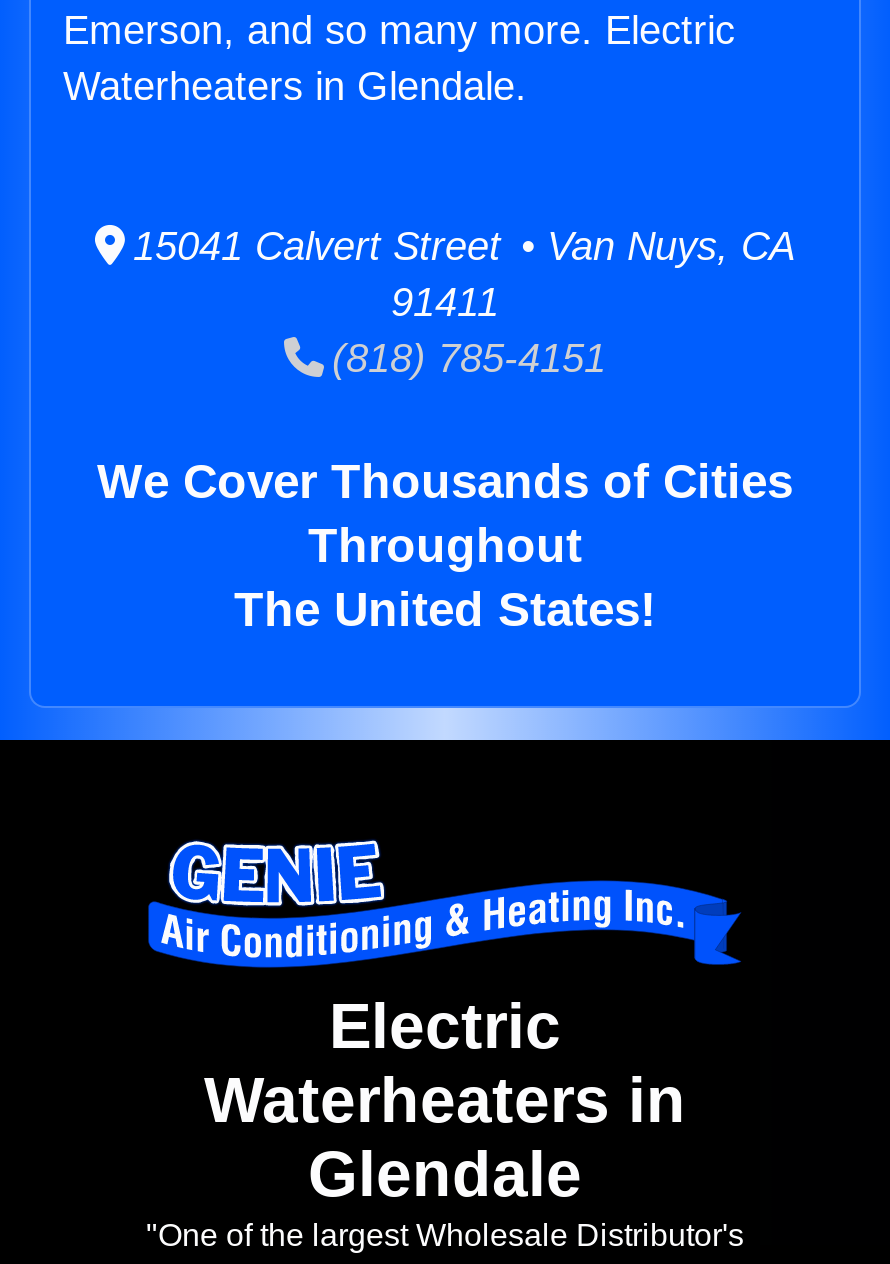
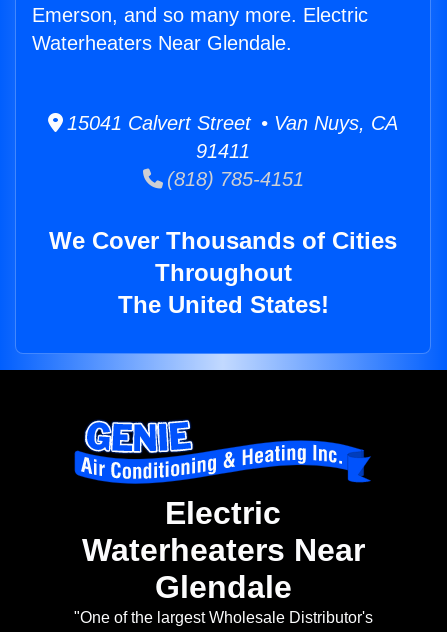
- Waterheaters in Glendale.
+ Waterheaters Near Glendale.

- Waterheaters in
+ Waterheaters Near
